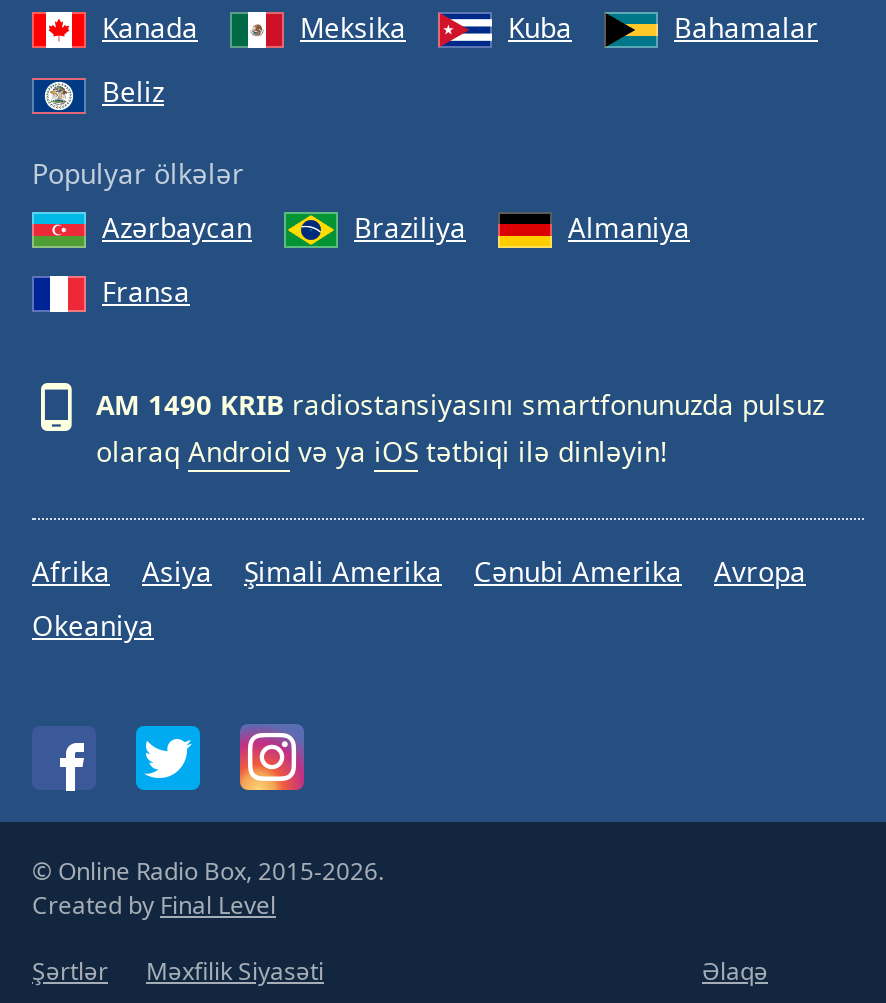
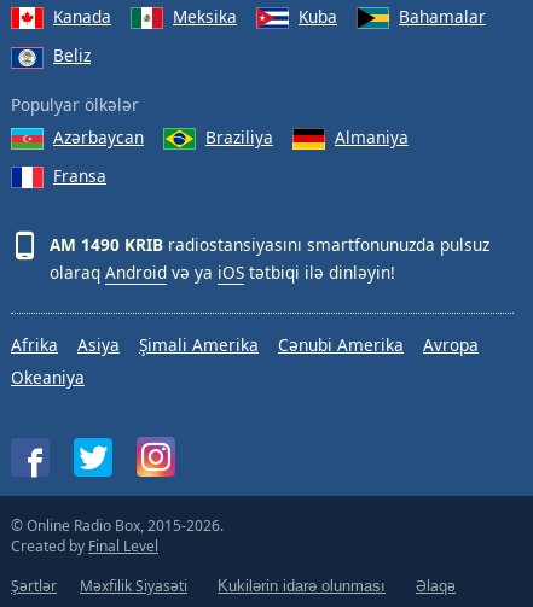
+ Kukilərin idarə olunması
